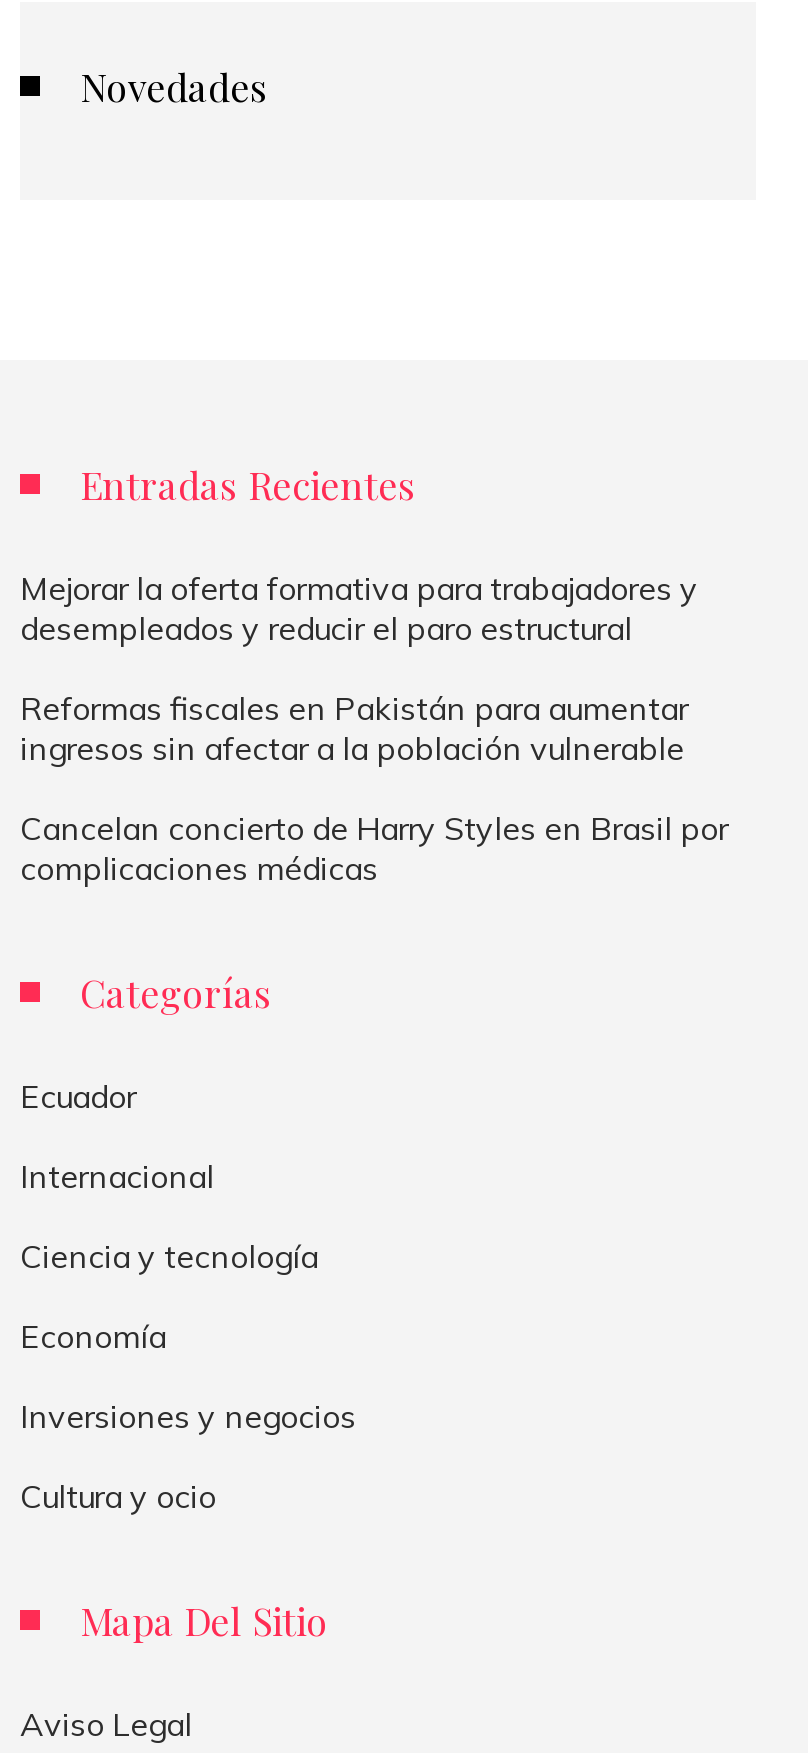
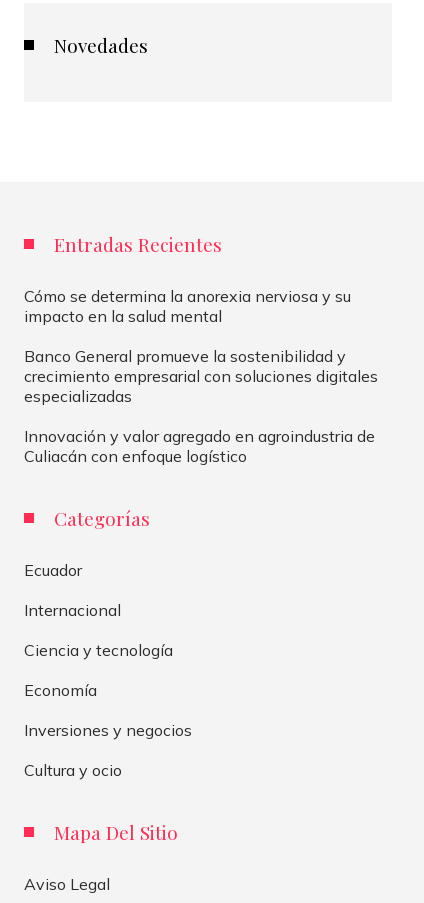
- Mejorar la oferta formativa para trabajadores y
- desempleados y reducir el paro estructural
+ Cómo se determina la anorexia nerviosa y su
+ impacto en la salud mental

- Reformas fiscales en Pakistán para aumentar
- ingresos sin afectar a la población vulnerable
+ Banco General promueve la sostenibilidad y
+ crecimiento empresarial con soluciones digitales
+ especializadas

- Cancelan concierto de Harry Styles en Brasil por
- complicaciones médicas
+ Innovación y valor agregado en agroindustria de
+ Culiacán con enfoque logístico
